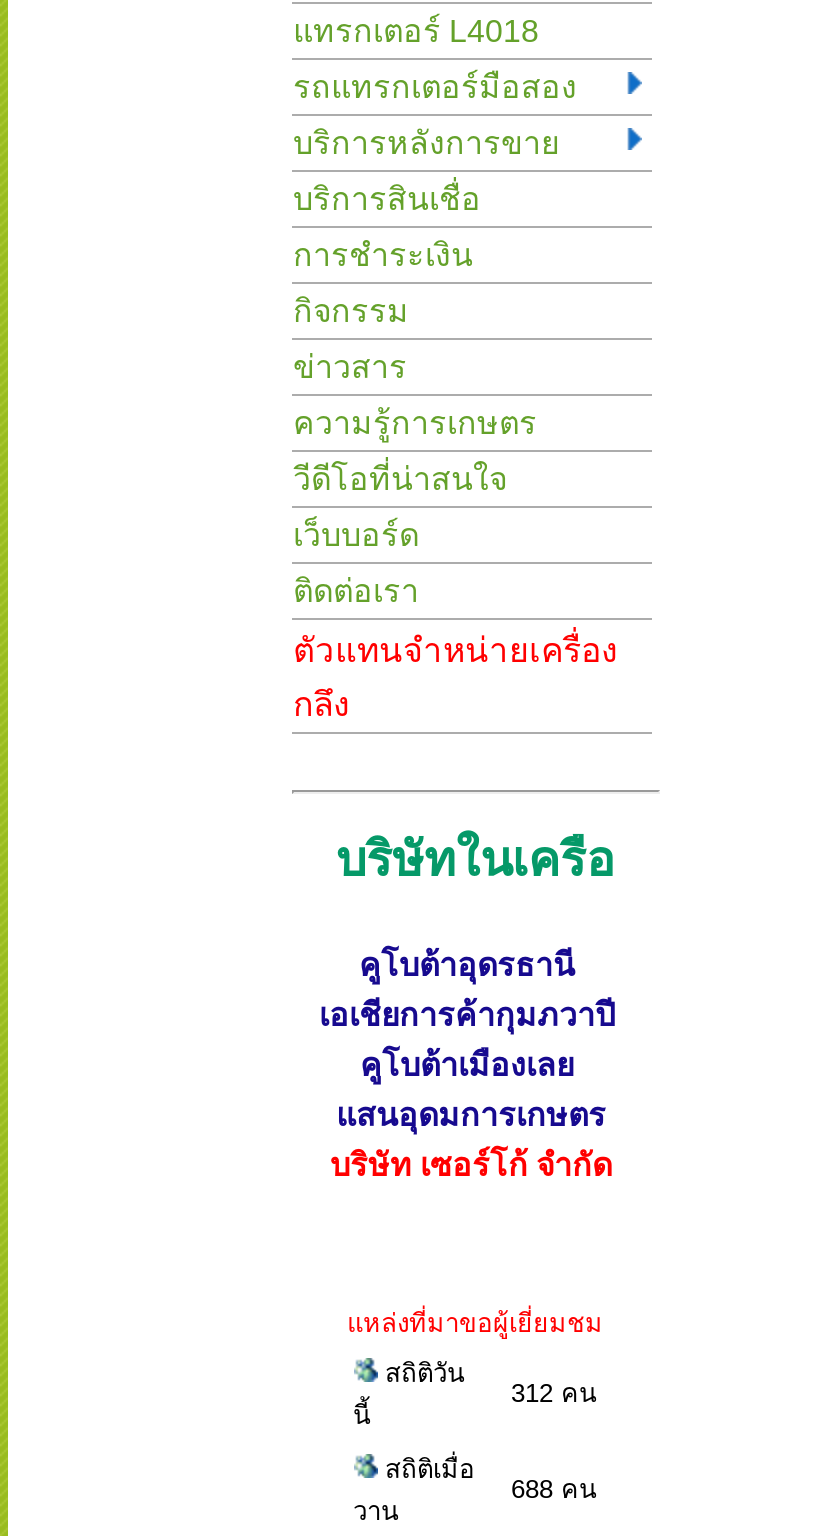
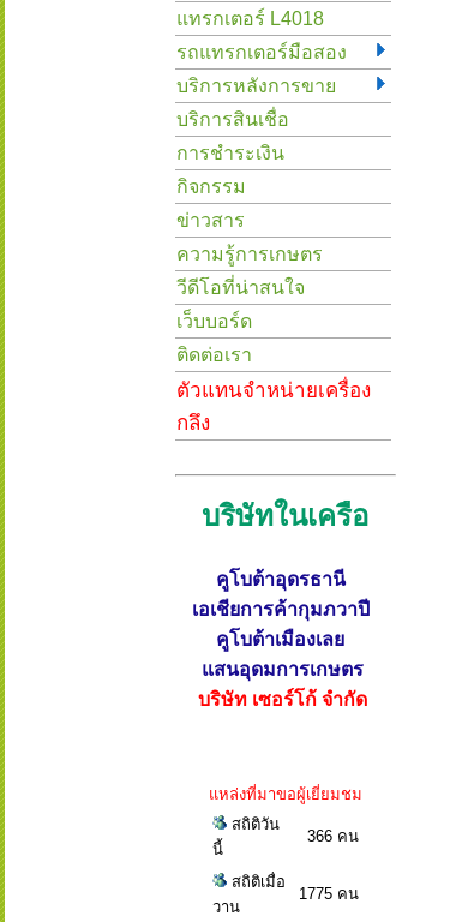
- 312 คน
+ 366 คน

- 688 คน
+ 1775 คน
